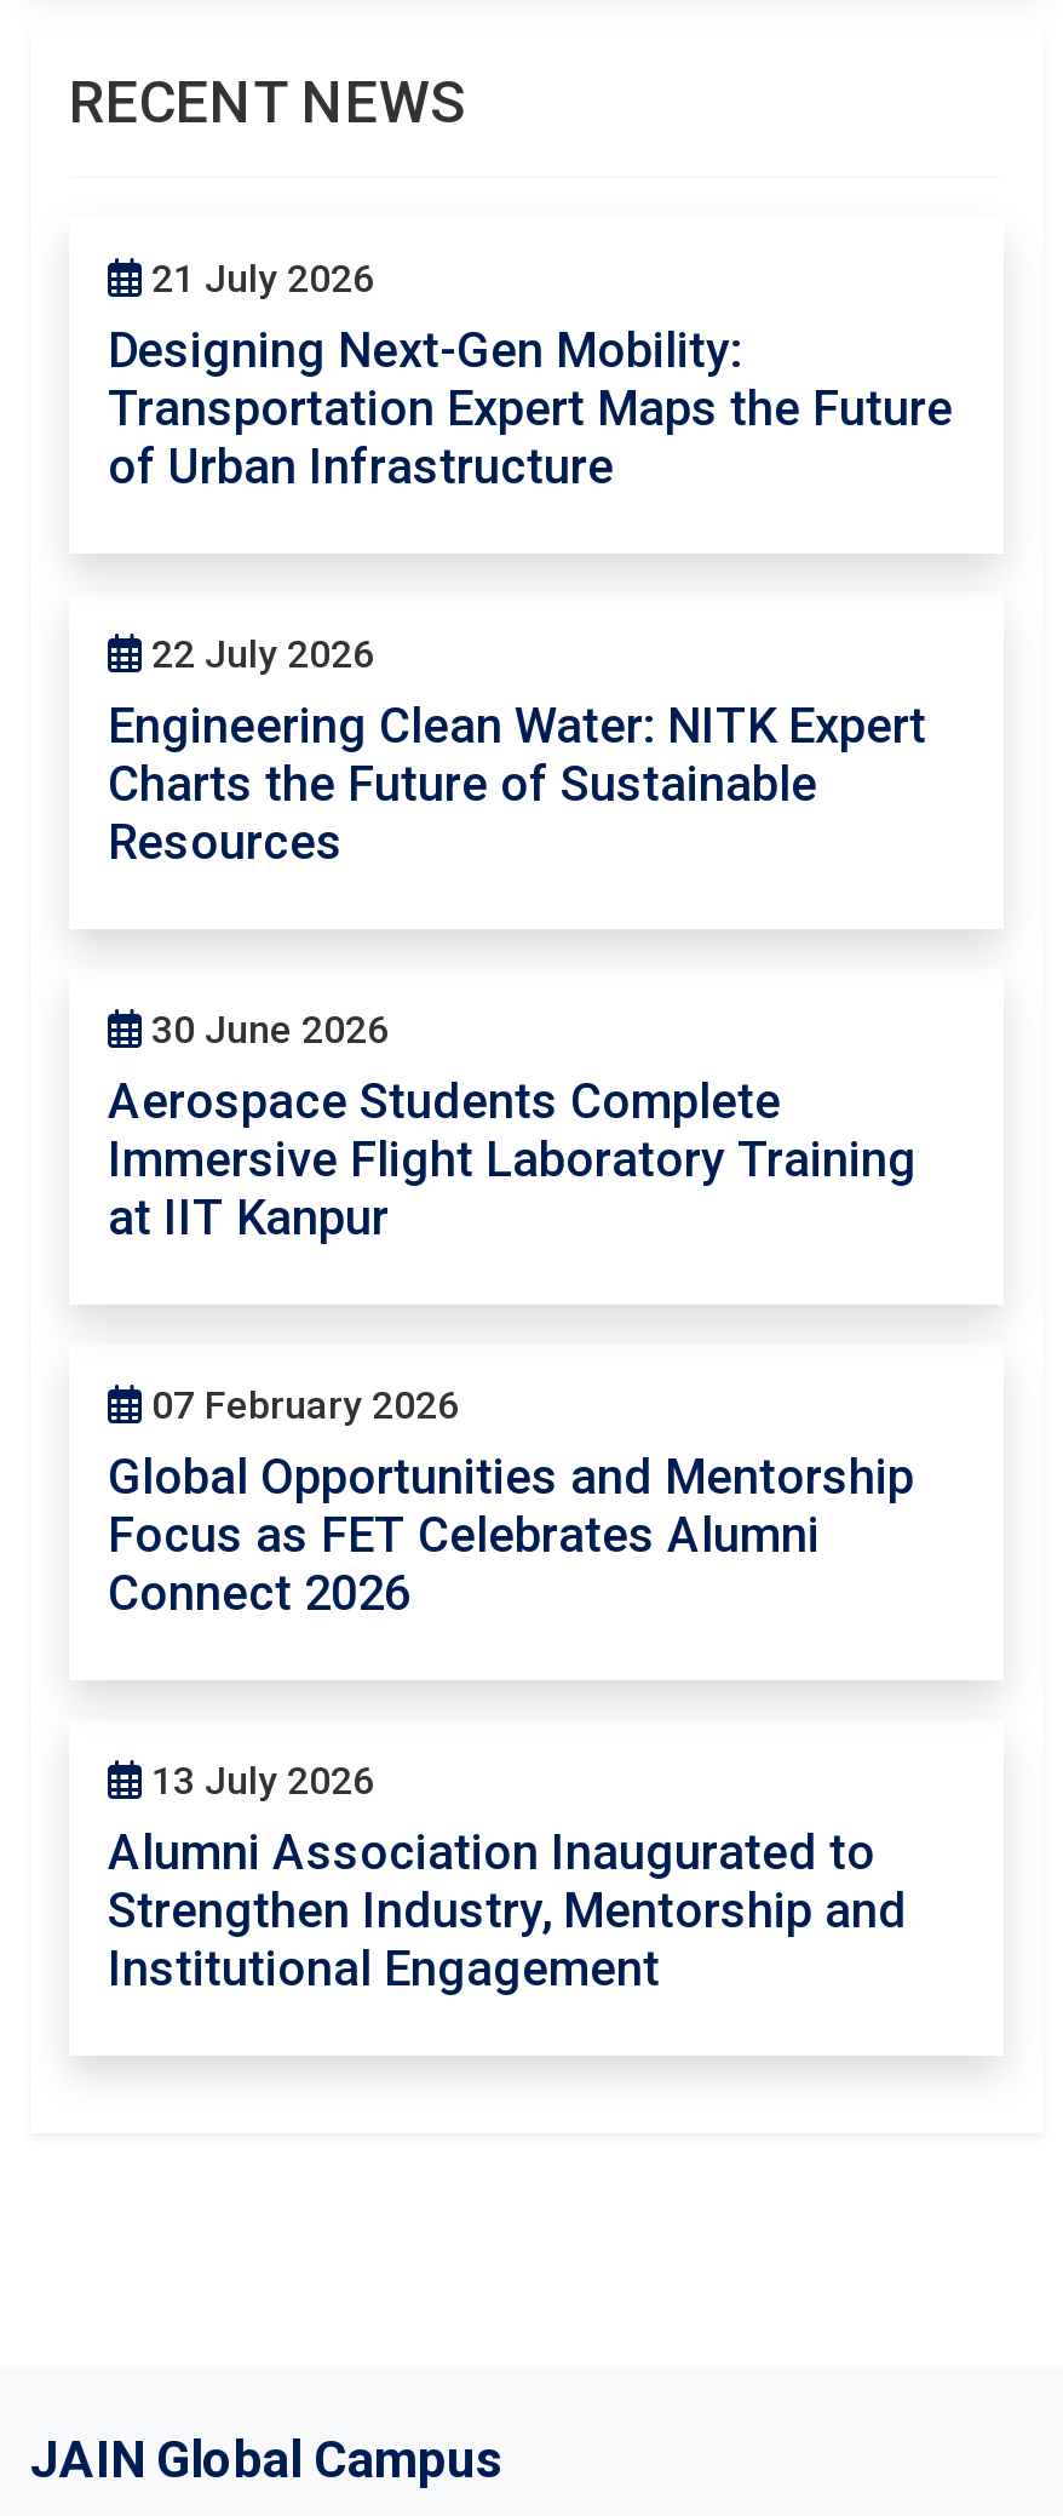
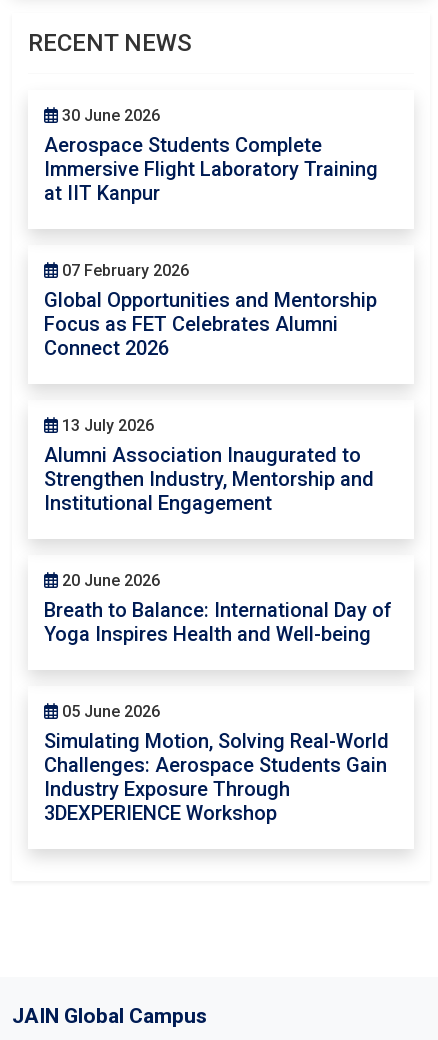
- 21 July 2026
- Designing Next-Gen Mobility:
- Transportation Expert Maps the Future
- of Urban Infrastructure
- 22 July 2026
- Engineering Clean Water: NITK Expert
- Charts the Future of Sustainable
- Resources

moved up: 30 June 2026 | Aerospace Students Complete | Immersive Flight Laboratory Training | ... | Strengthen Industry, Mentorship and | Institutional Engagement

+ 20 June 2026
+ Breath to Balance: International Day of
+ Yoga Inspires Health and Well-being
+ 05 June 2026
+ Simulating Motion, Solving Real-World
+ Challenges: Aerospace Students Gain
+ Industry Exposure Through
+ 3DEXPERIENCE Workshop
